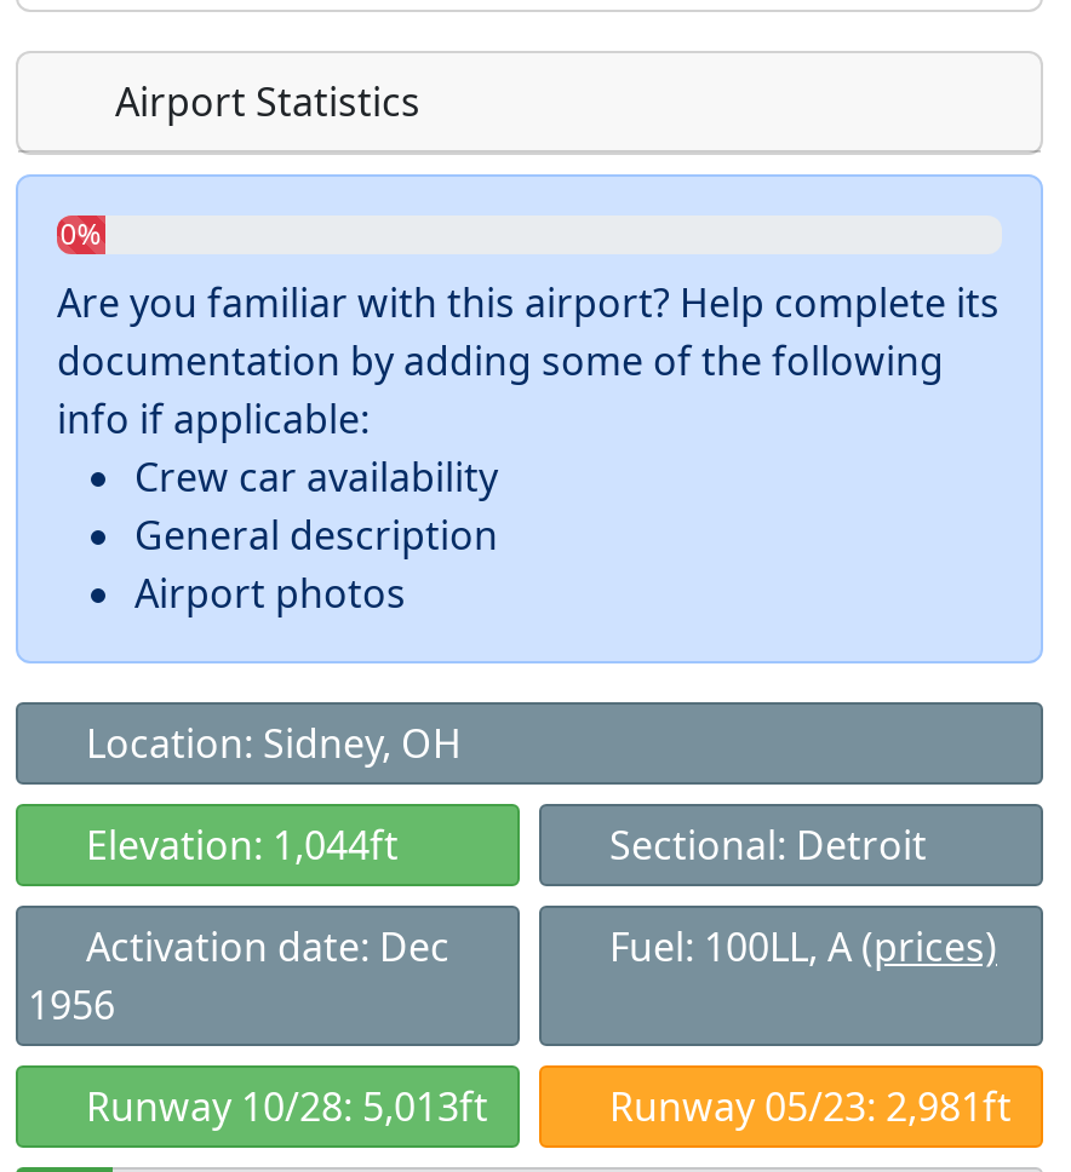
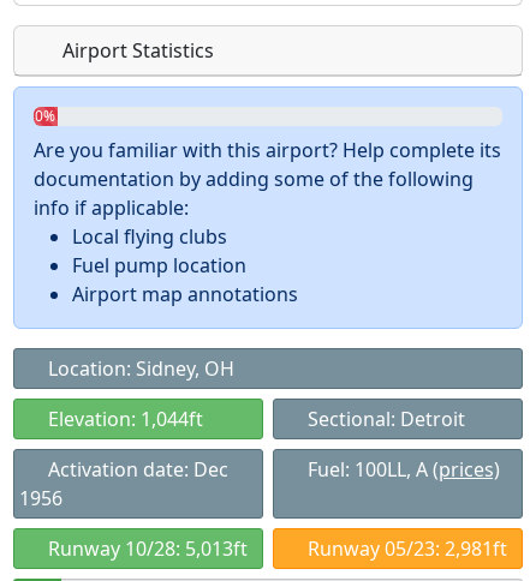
- Crew car availability
- General description
- Airport photos
+ Local flying clubs
+ Fuel pump location
+ Airport map annotations
